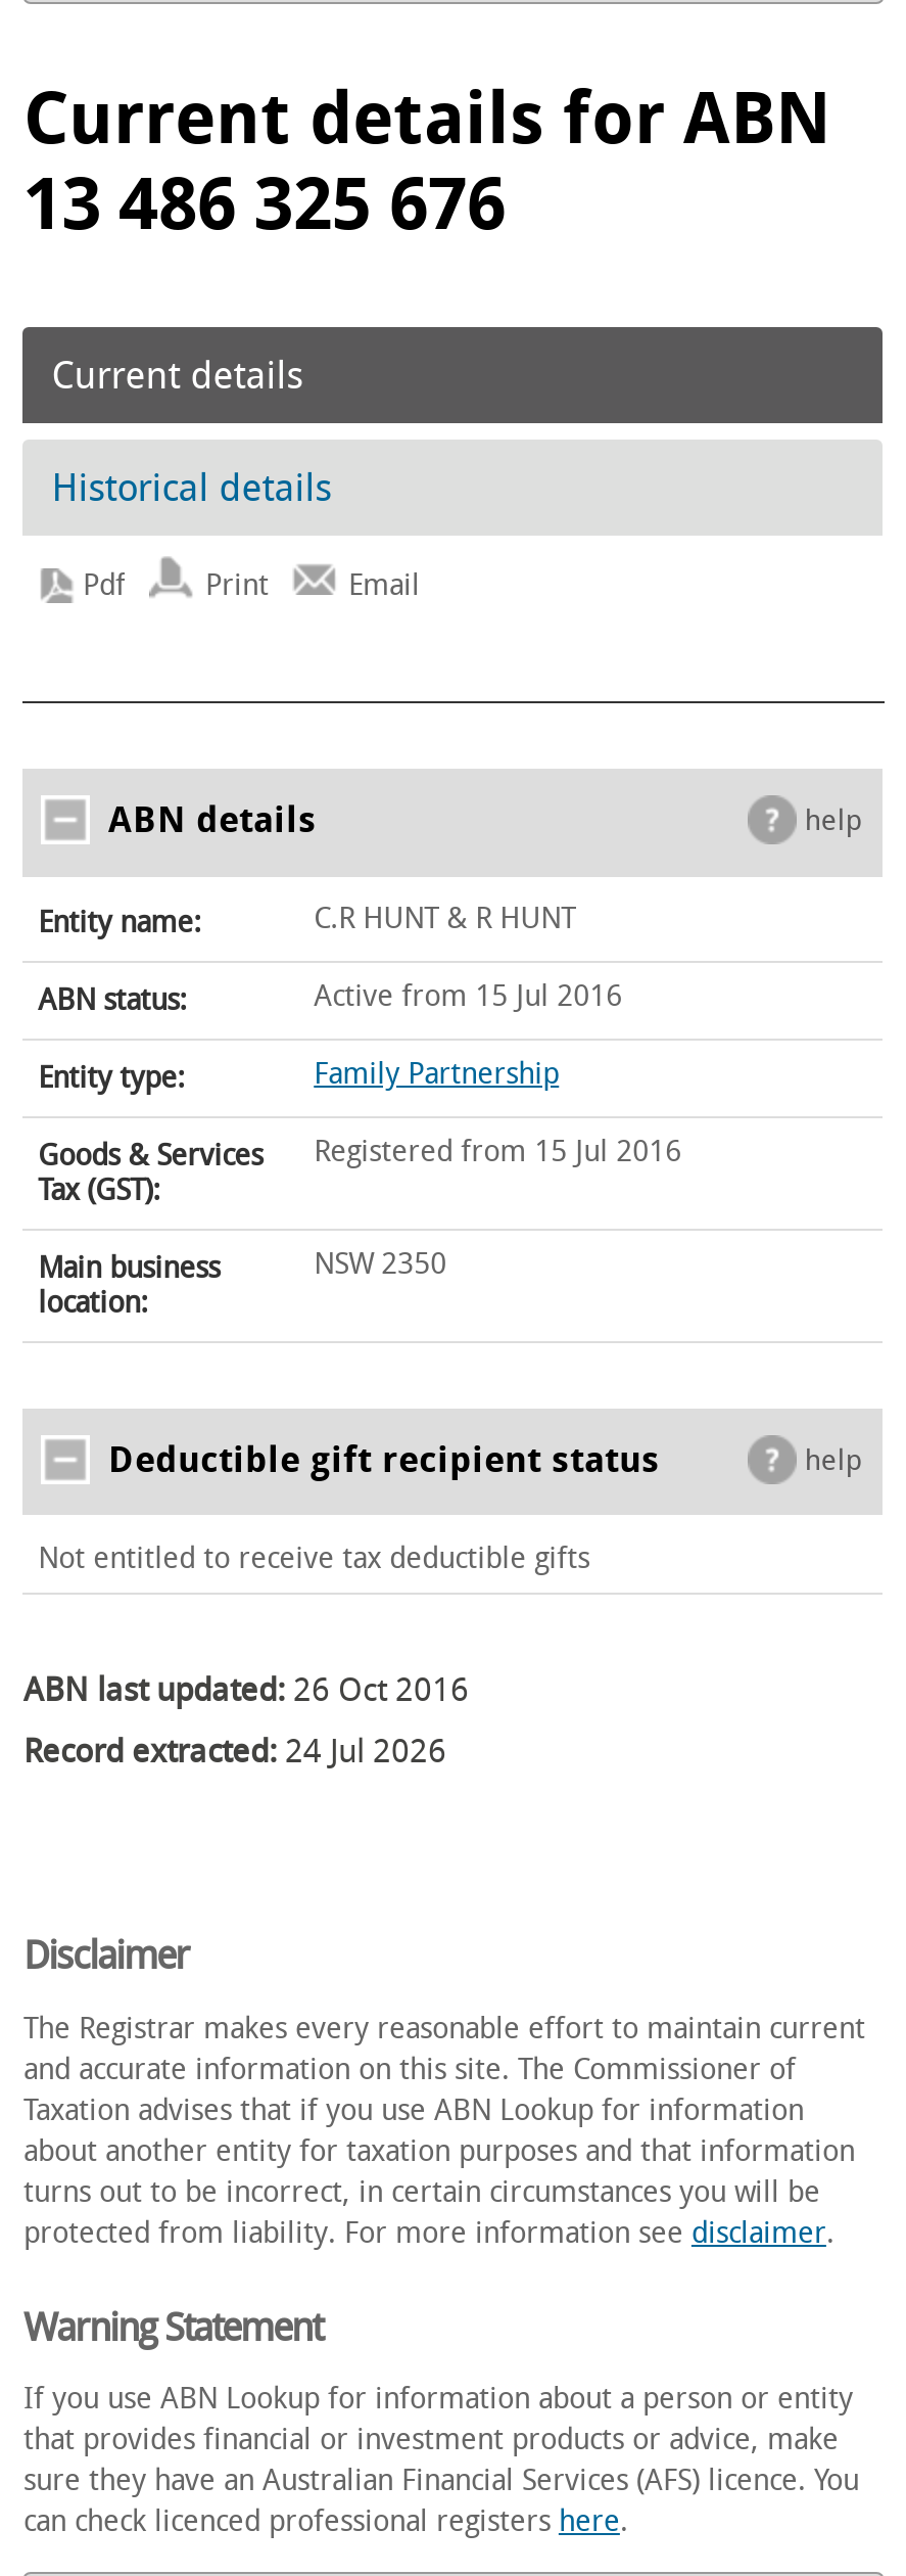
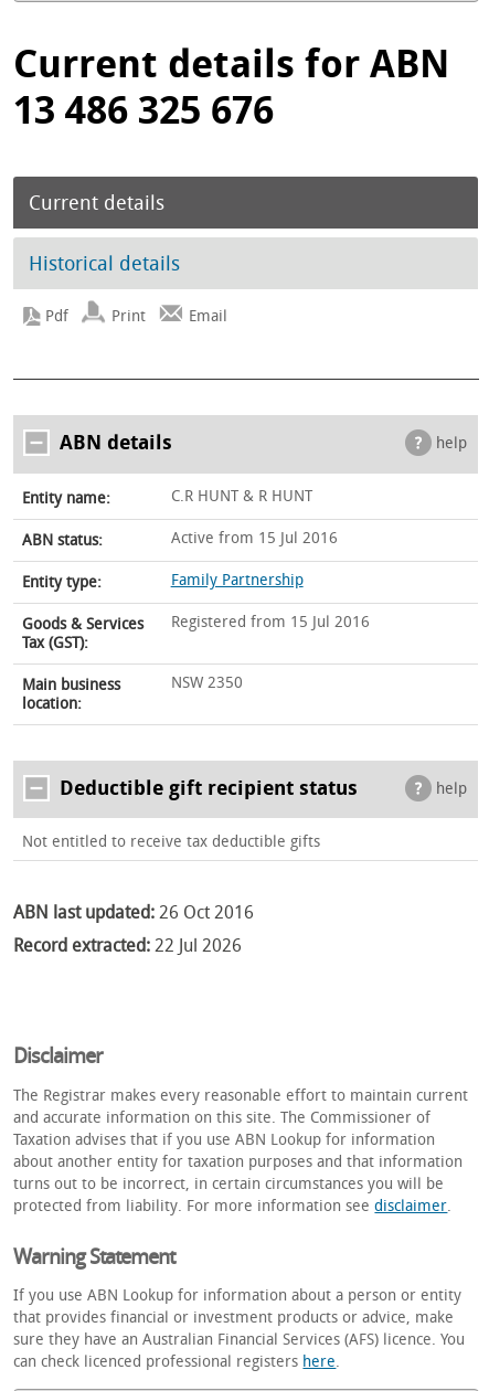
- Record extracted: 24 Jul 2026
+ Record extracted: 22 Jul 2026
